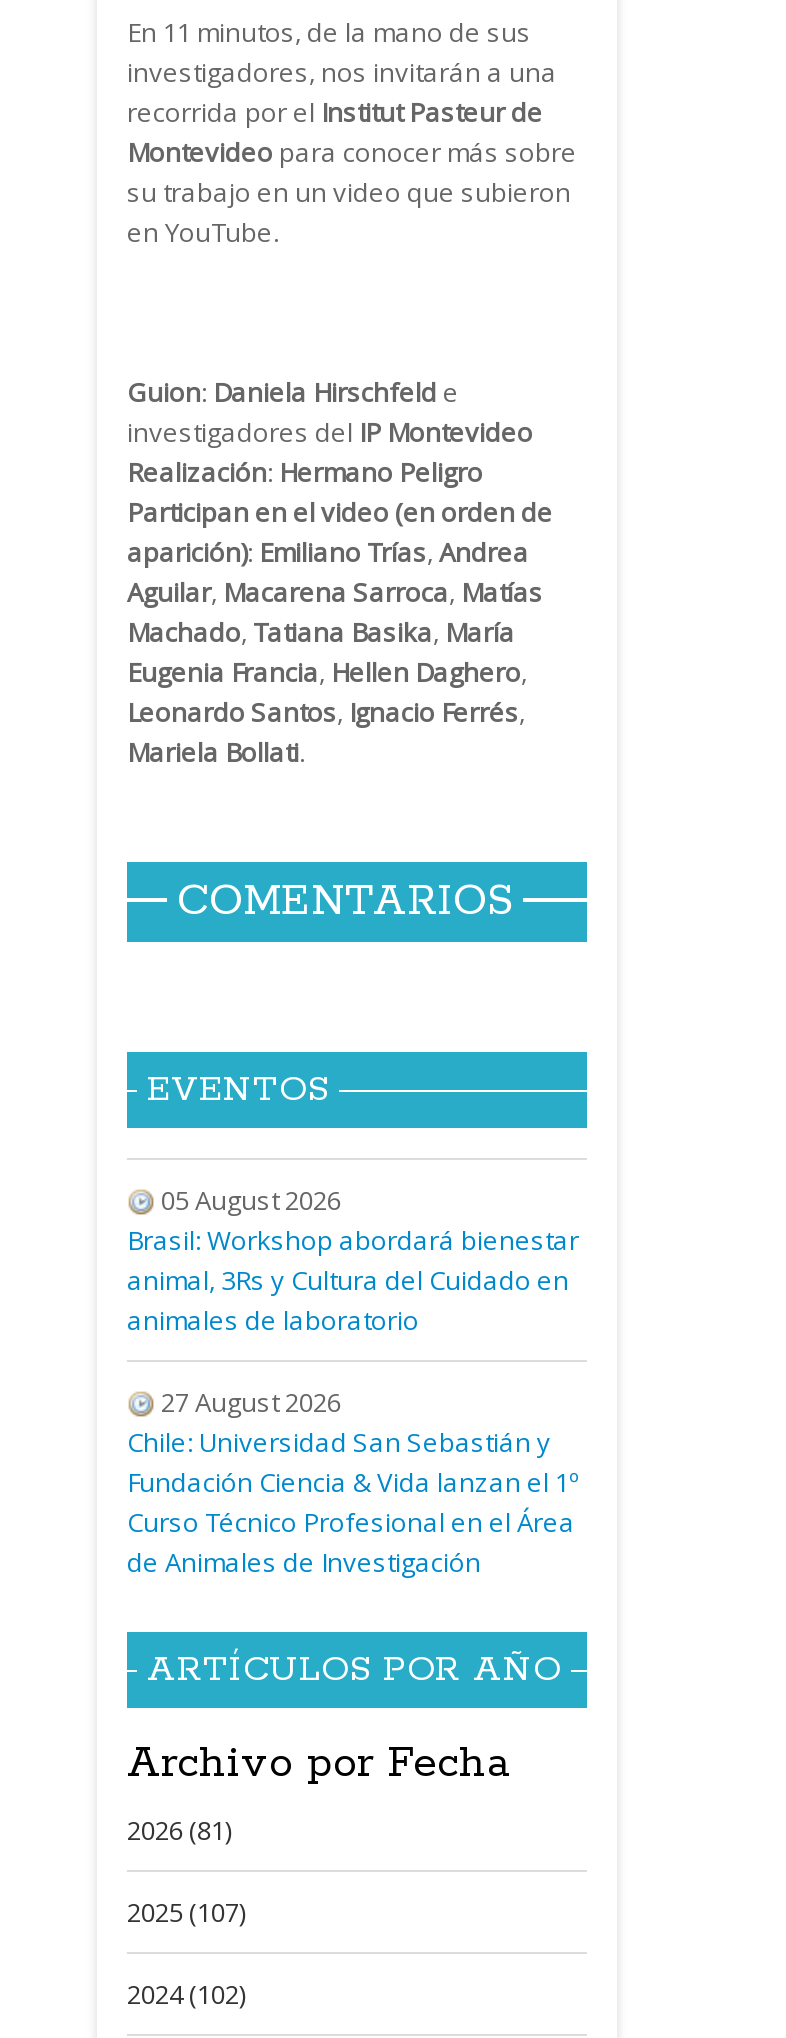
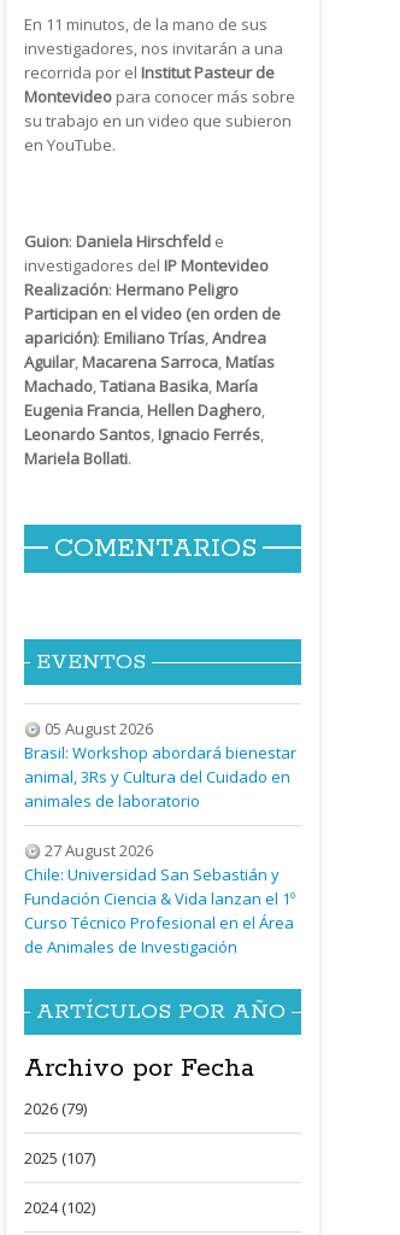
- 2026 (81)
+ 2026 (79)
